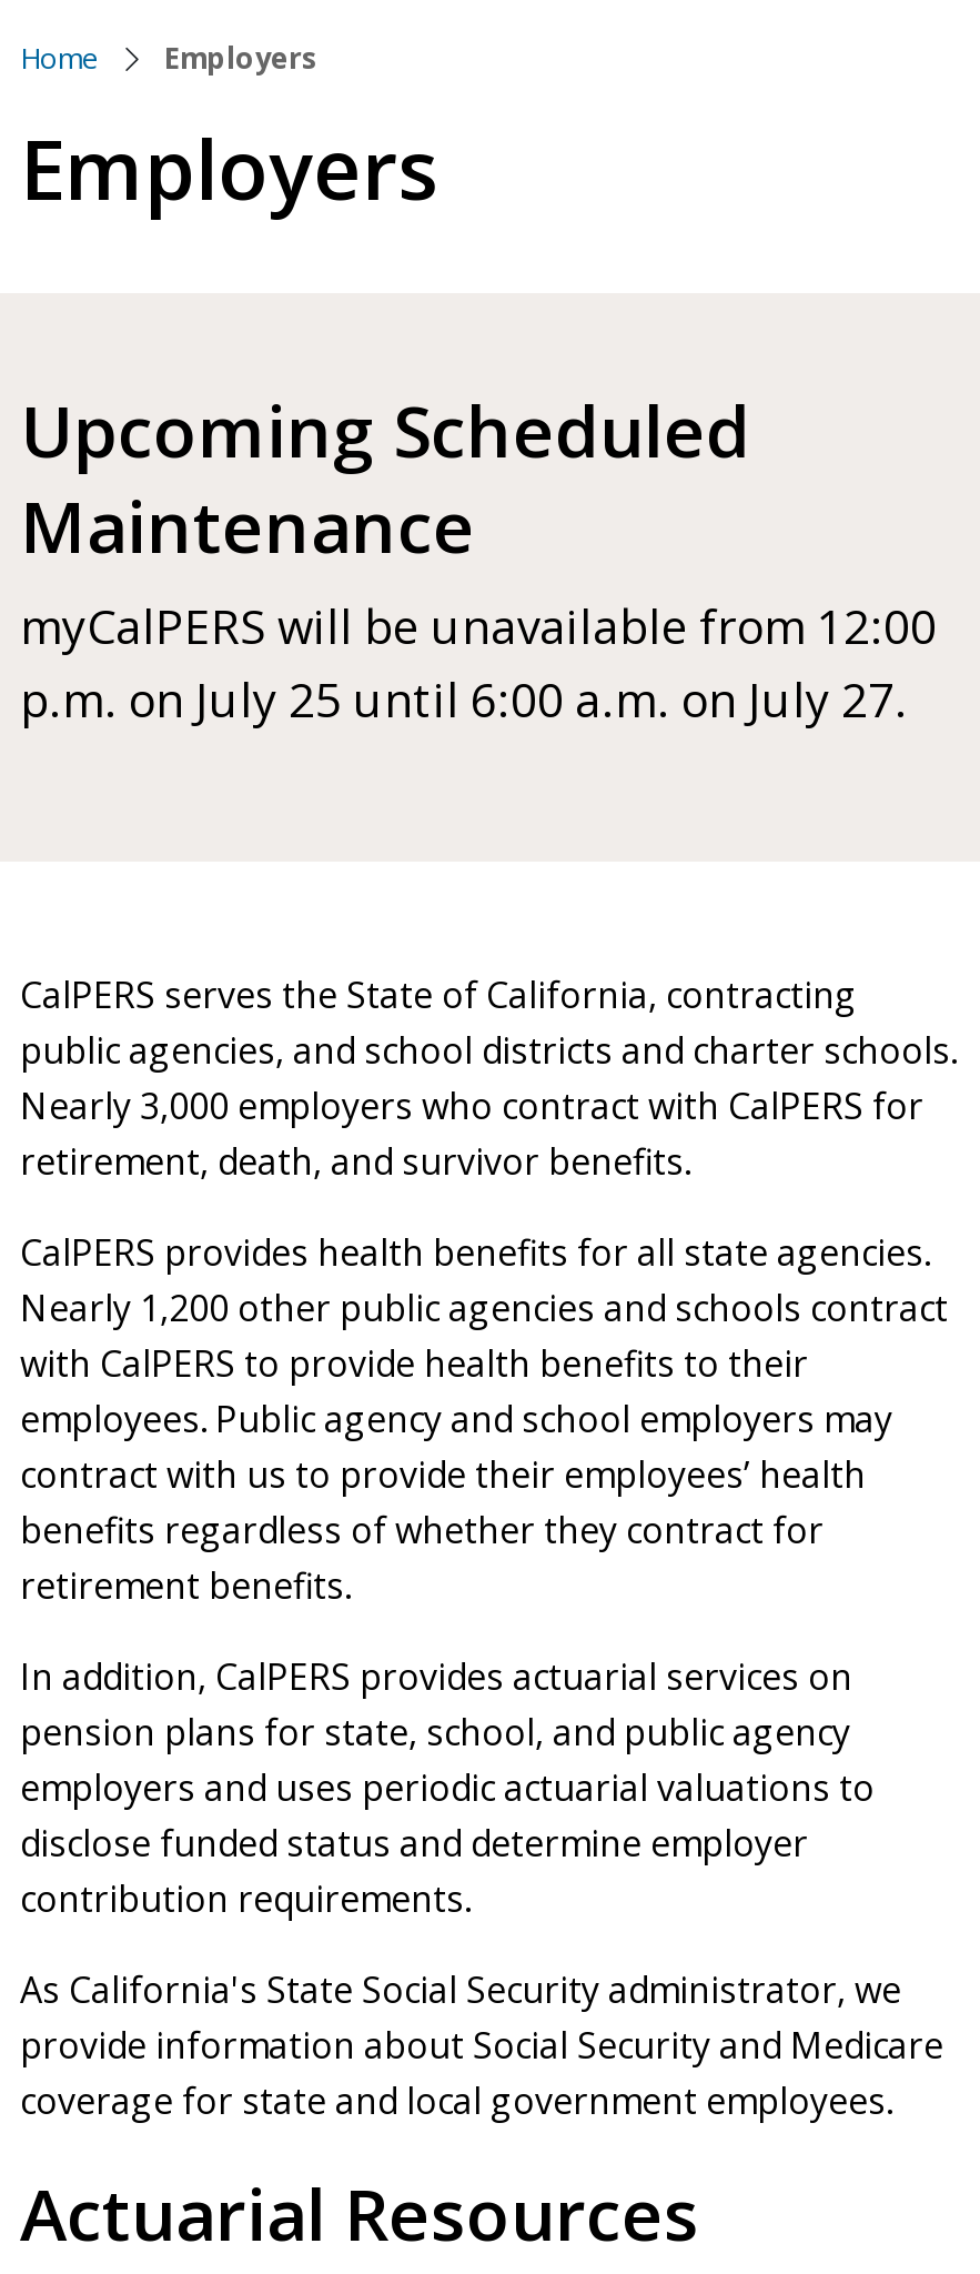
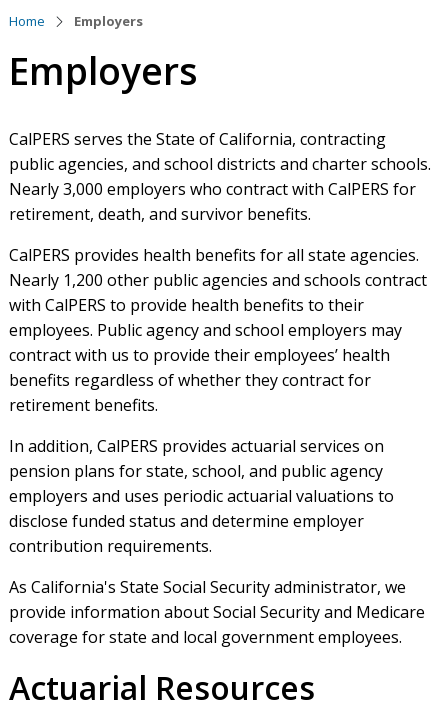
- Upcoming Scheduled
- Maintenance
- myCalPERS will be unavailable from 12:00
- p.m. on July 25 until 6:00 a.m. on July 27.
